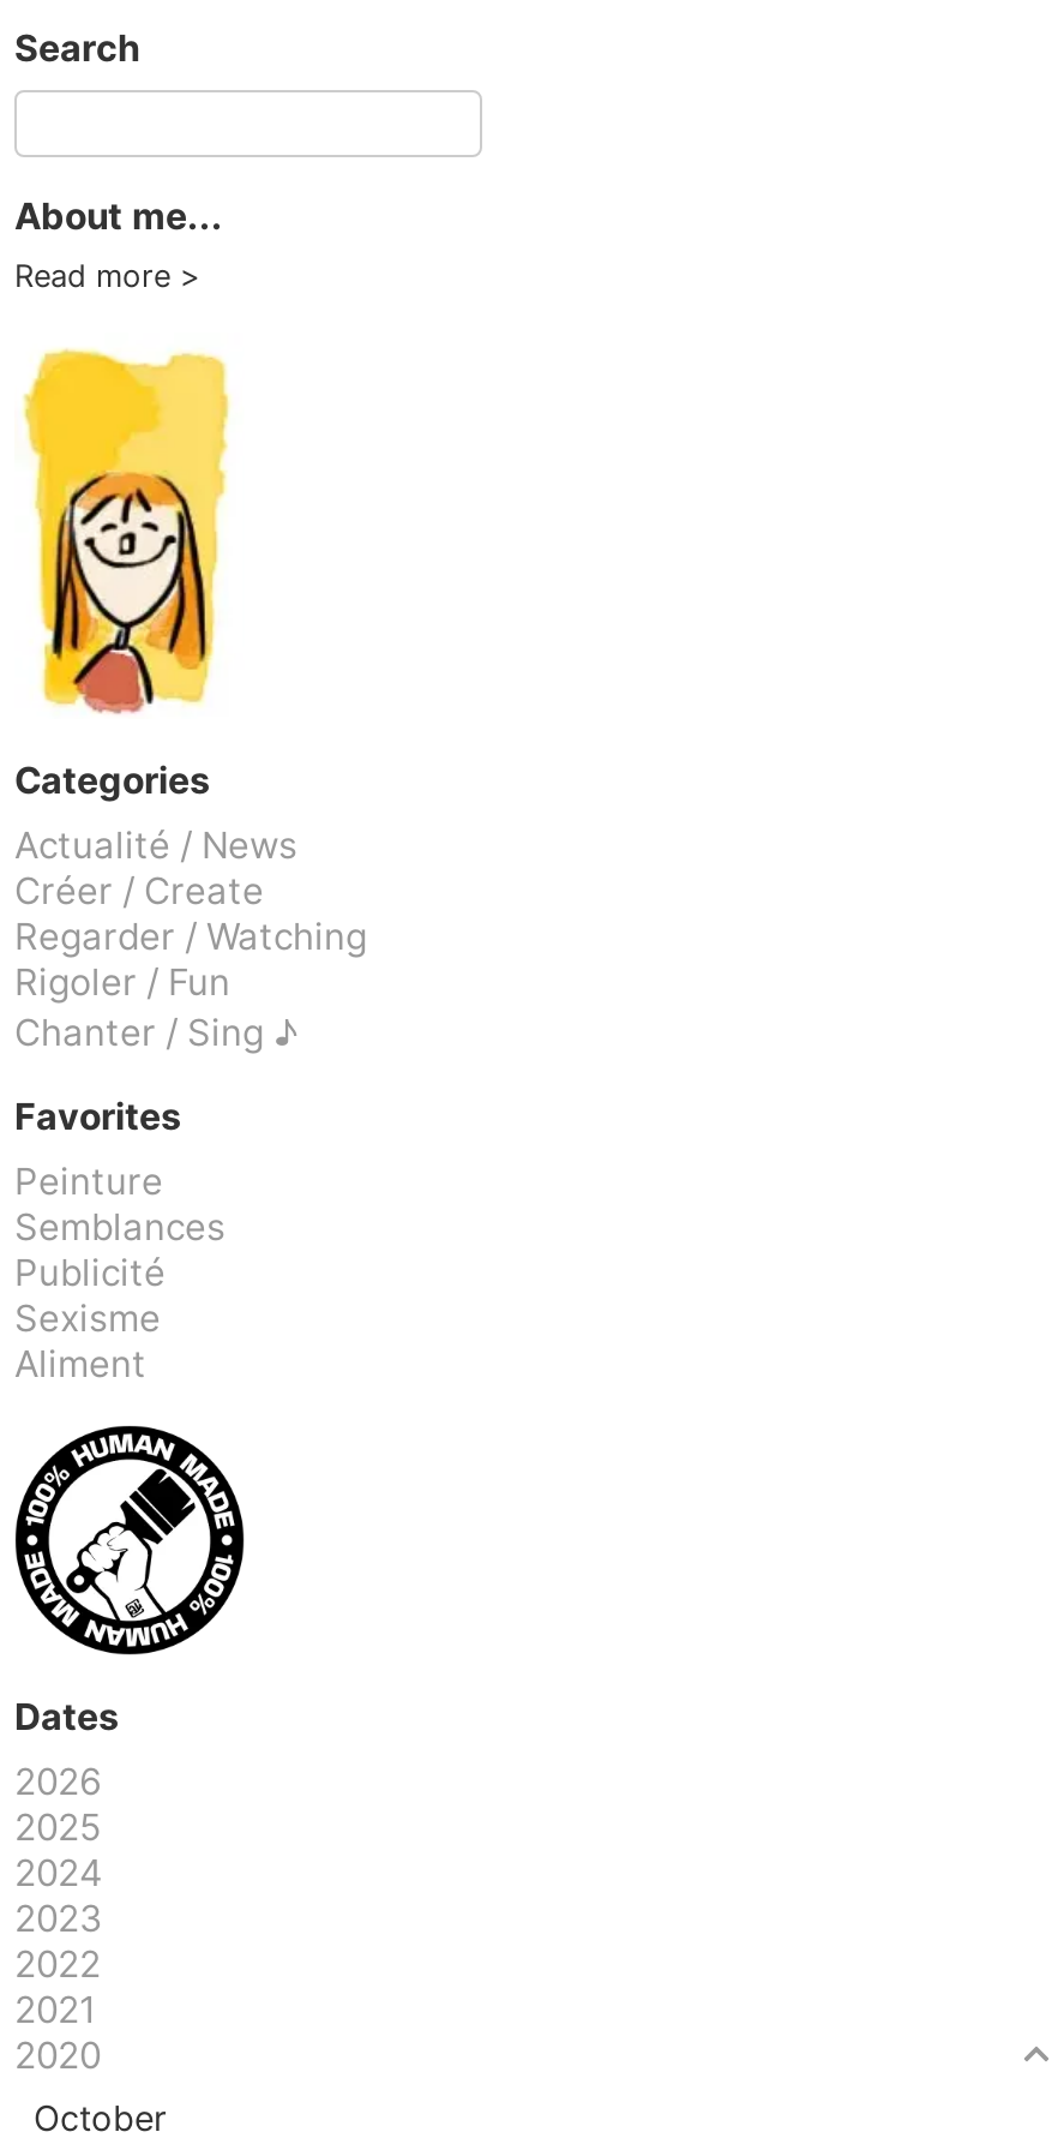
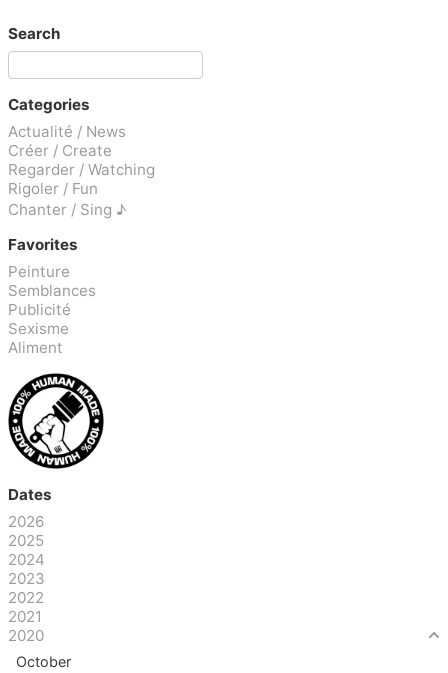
- About me...
- Read more

- [image]
